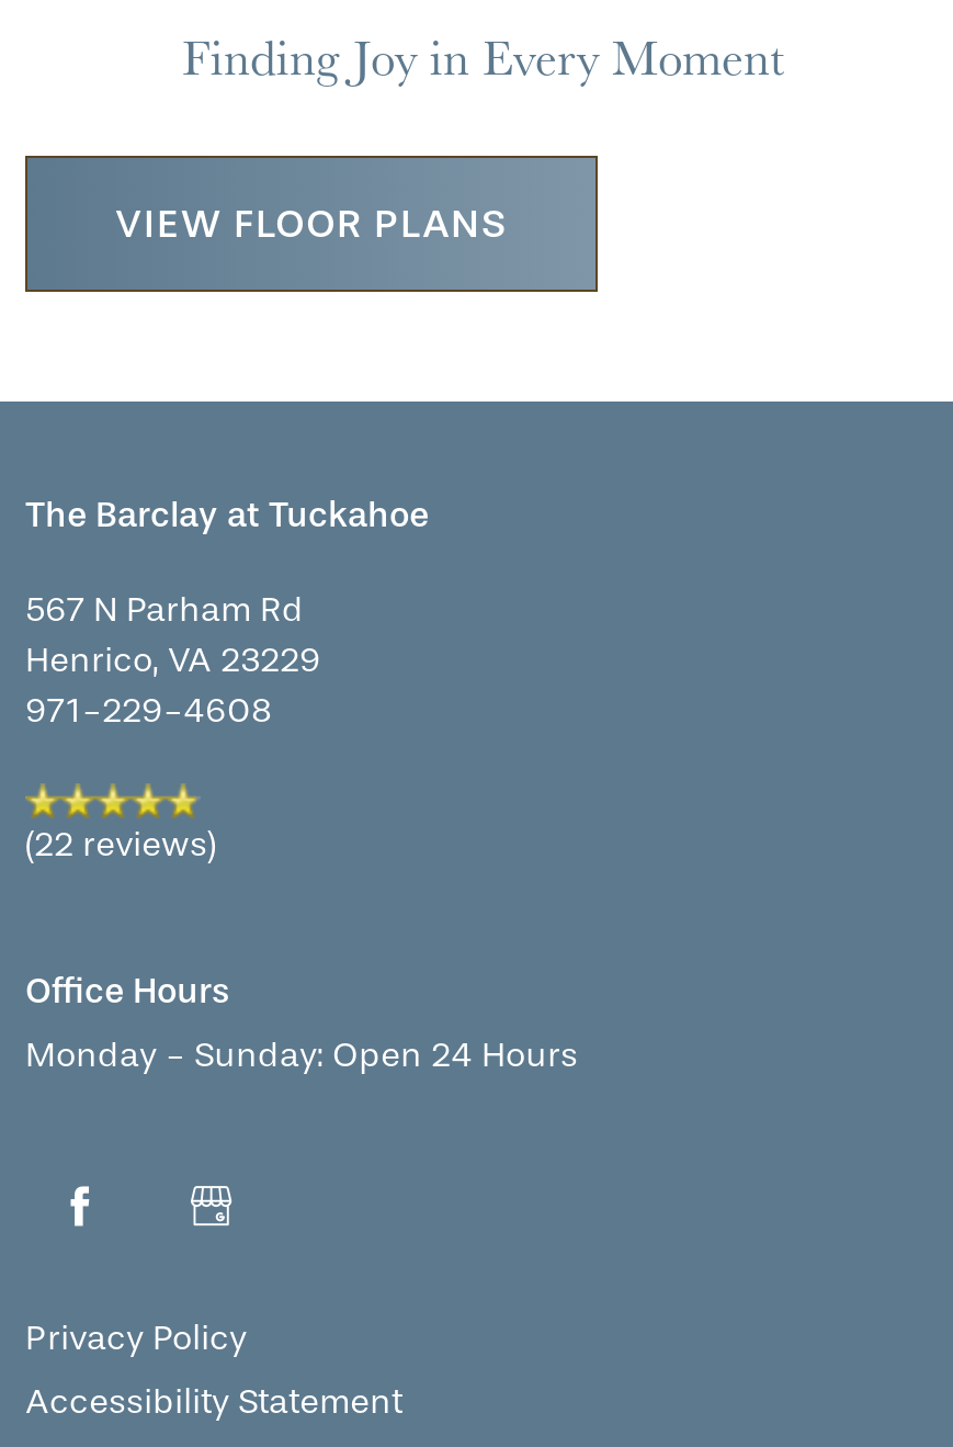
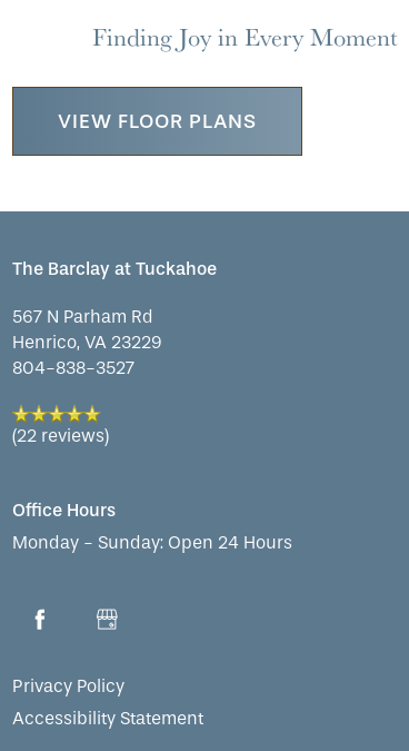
- 971-229-4608
+ 804-838-3527
